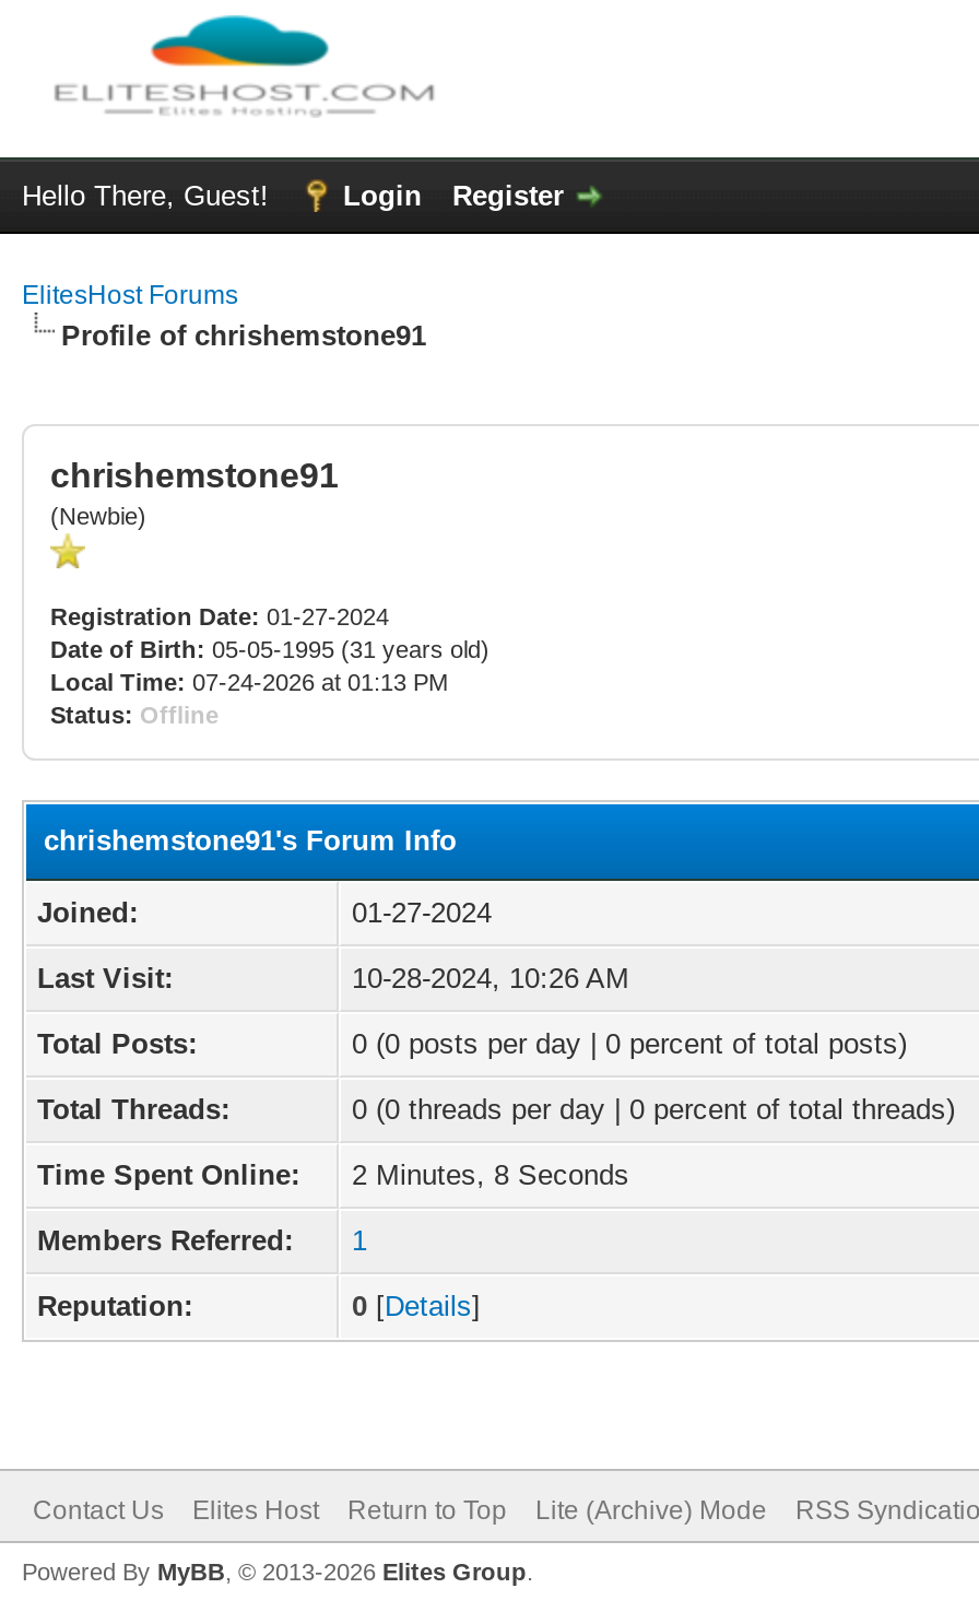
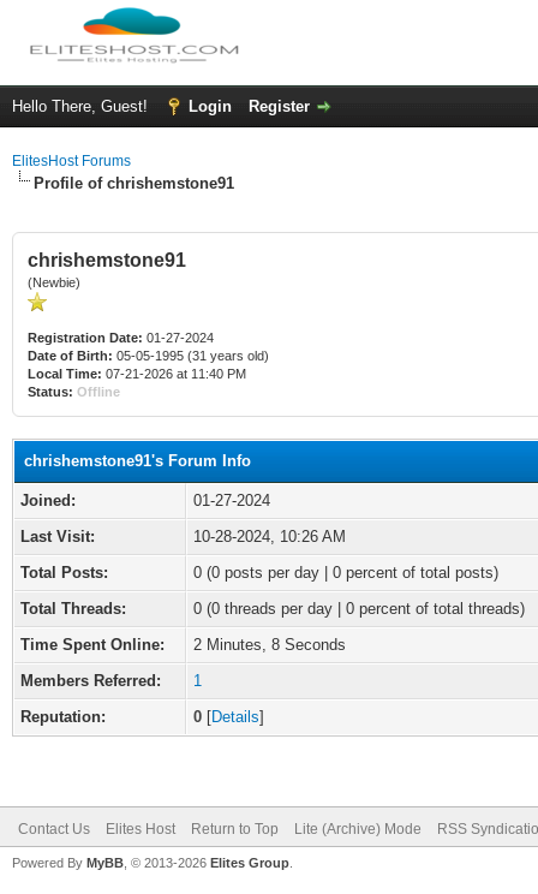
- Local Time: 07-24-2026 at 01:13 PM
+ Local Time: 07-21-2026 at 11:40 PM
